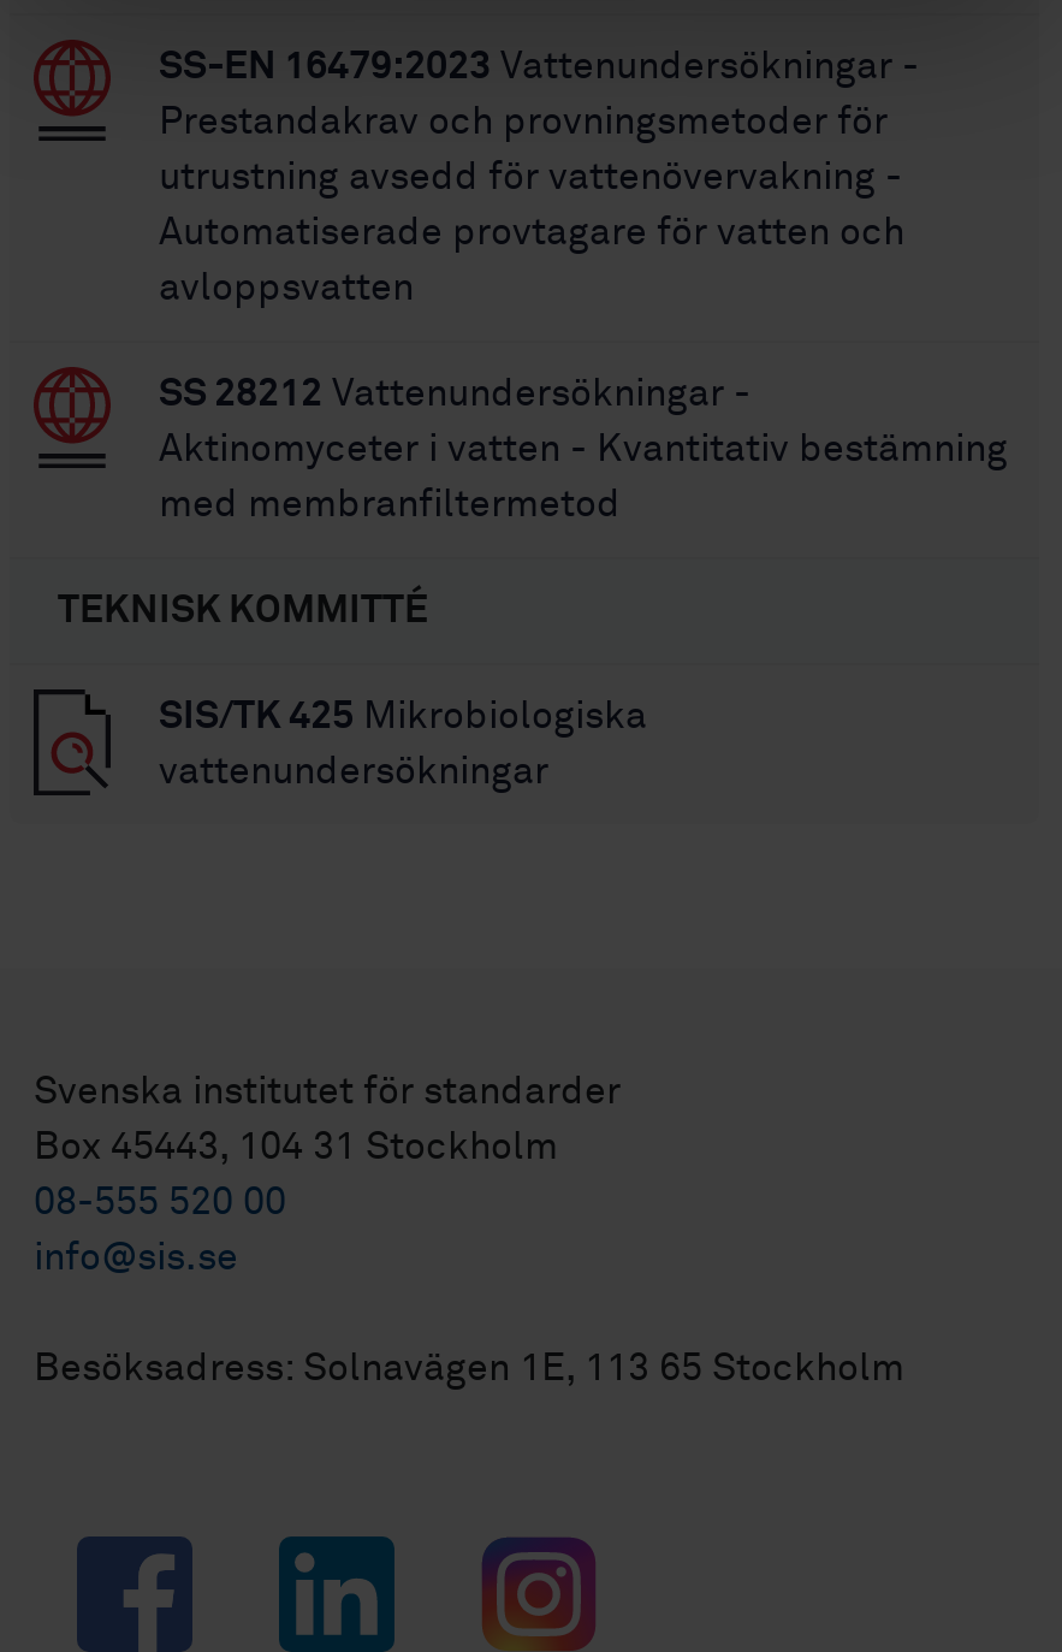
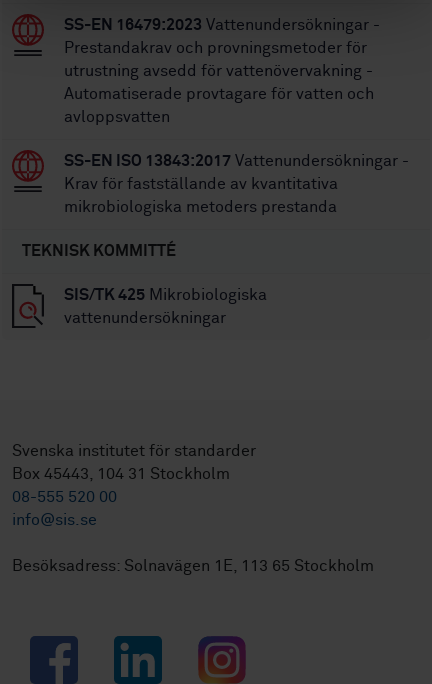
- SS 28212 Vattenundersökningar -
- Aktinomyceter i vatten - Kvantitativ bestämning
- med membranfiltermetod
+ SS-EN ISO 13843:2017 Vattenundersökningar -
+ Krav för fastställande av kvantitativa
+ mikrobiologiska metoders prestanda
